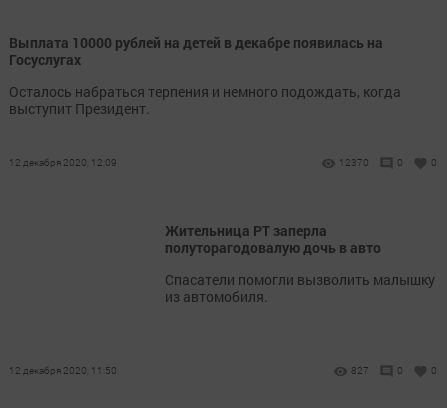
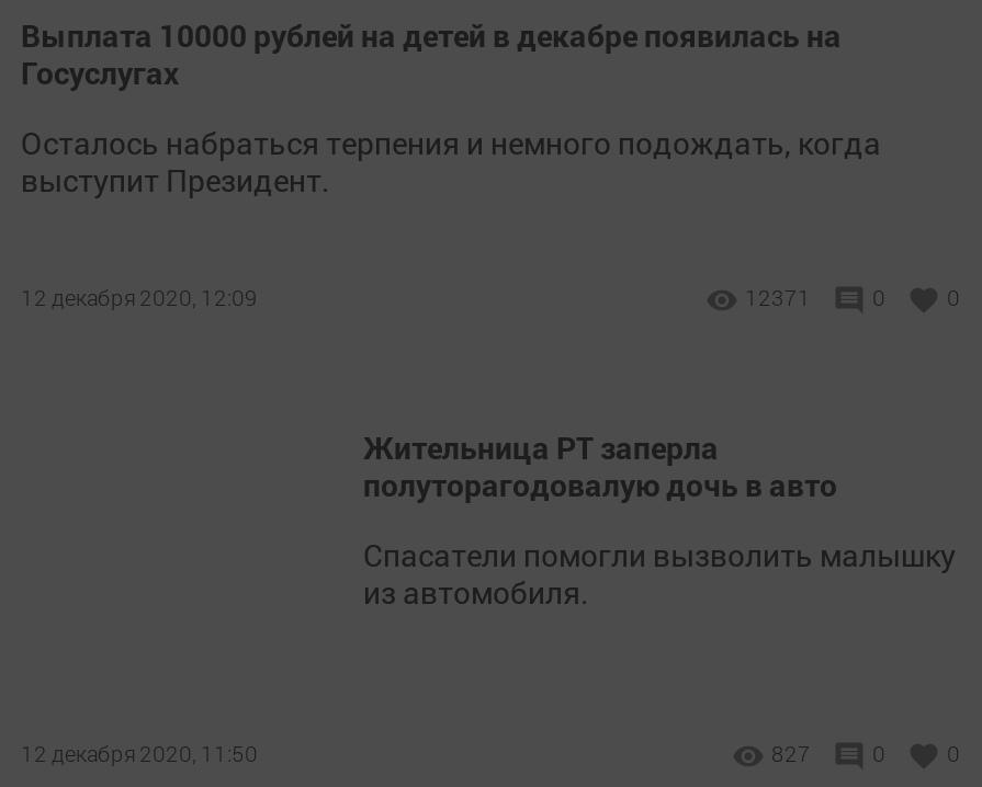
- 12370
+ 12371
